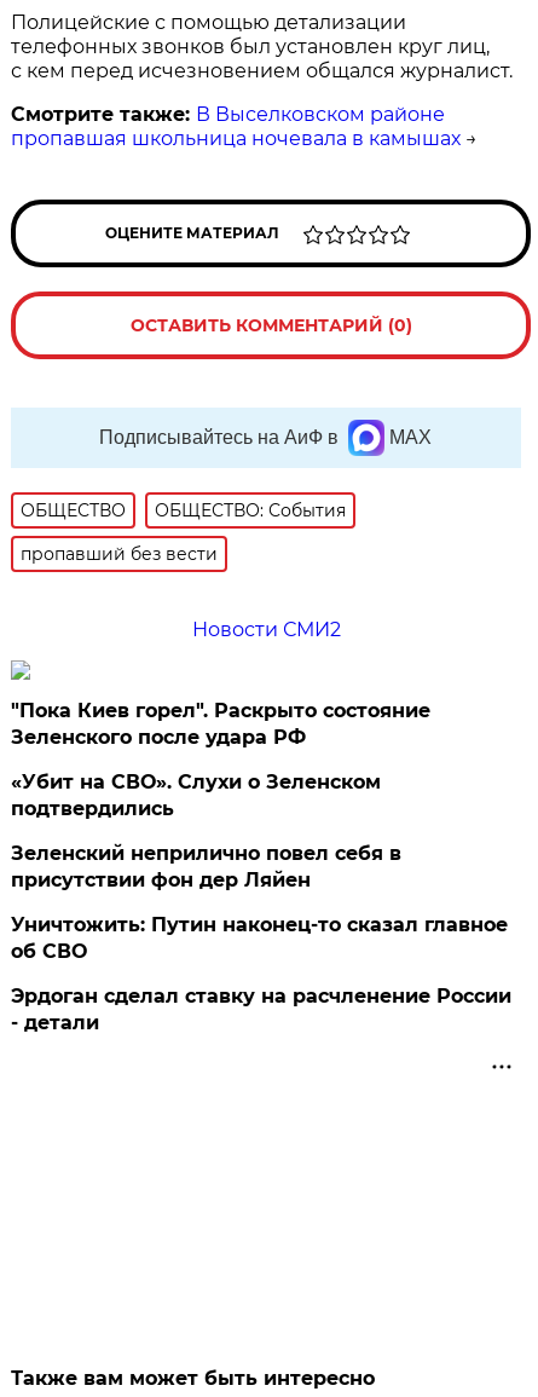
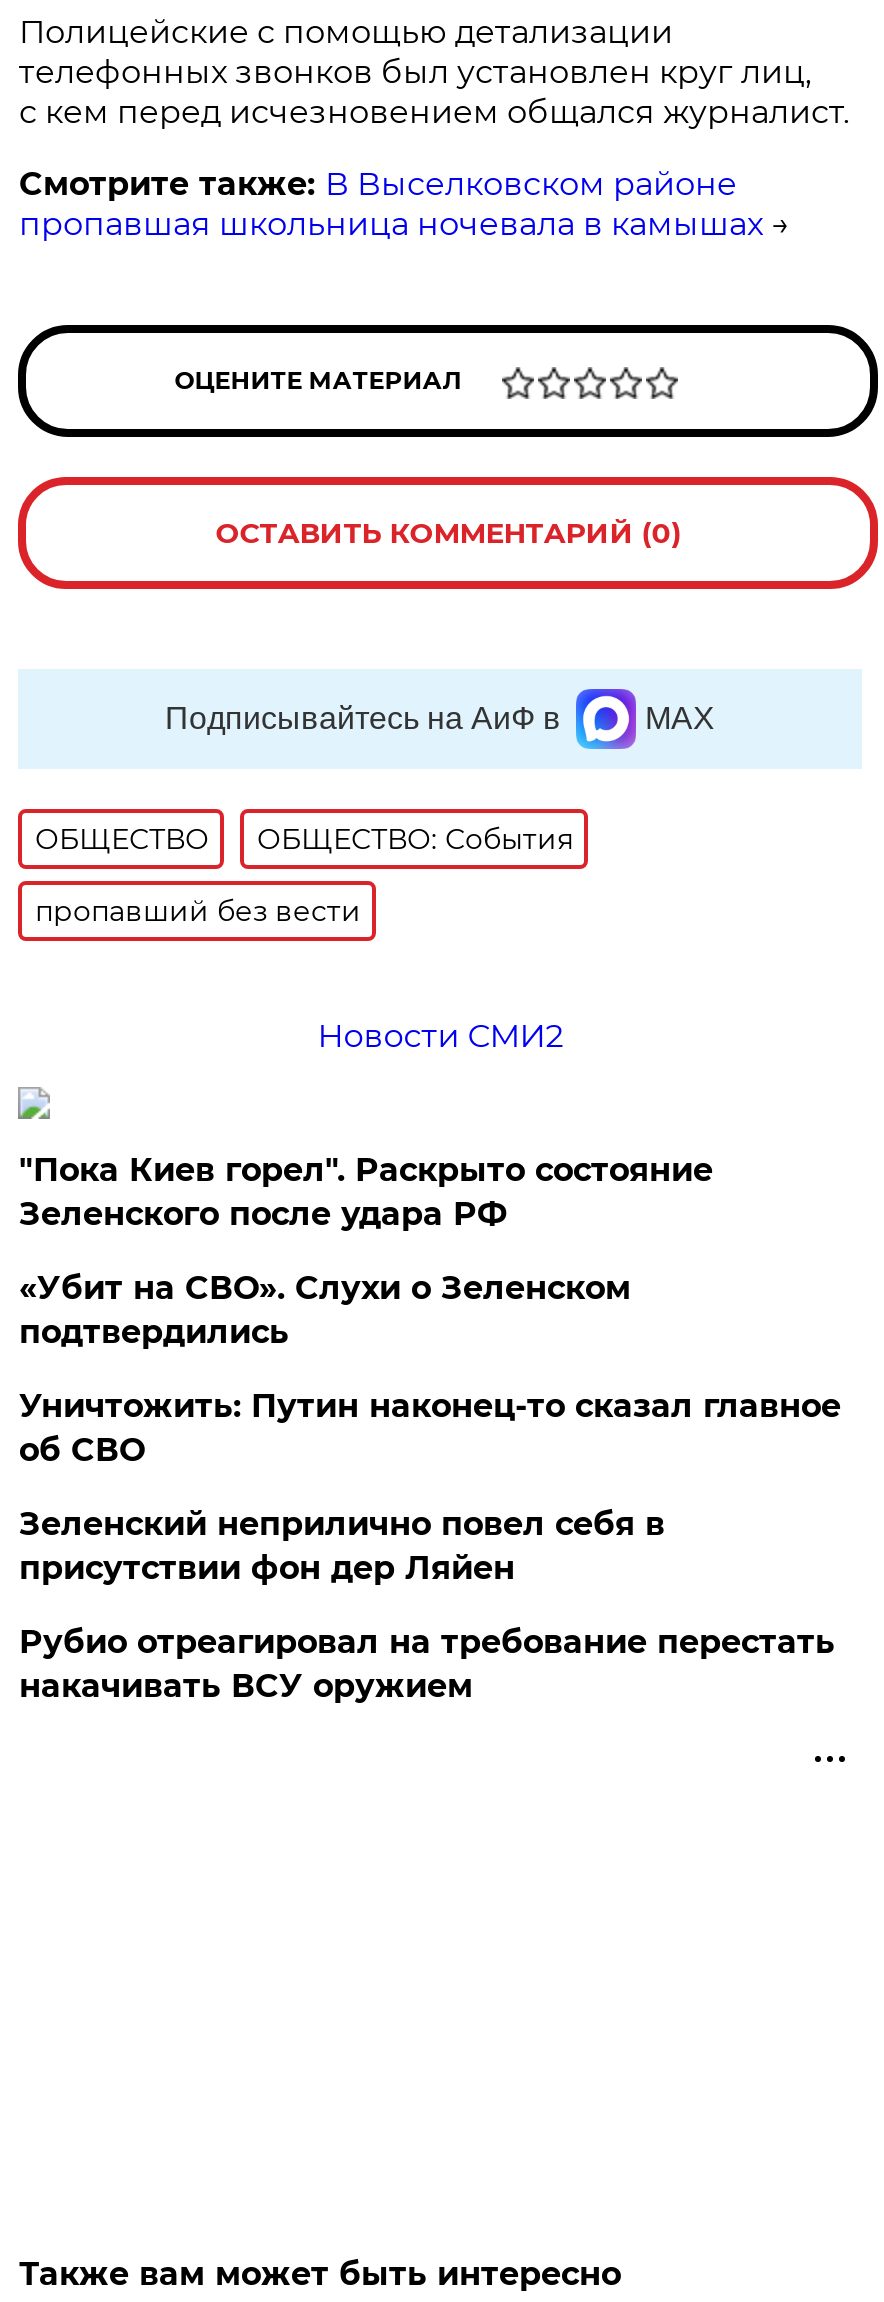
moved down: Зеленский неприлично повел cебя в | присутствии фон дер Ляйен

moved up: Уничтожить: Путин наконец-то сказал главное | об СВО

- Эрдоган сделал ставку на расчленение России
- - детали
+ Рубио отреагировал на требование перестать
+ накачивать ВСУ оружием
